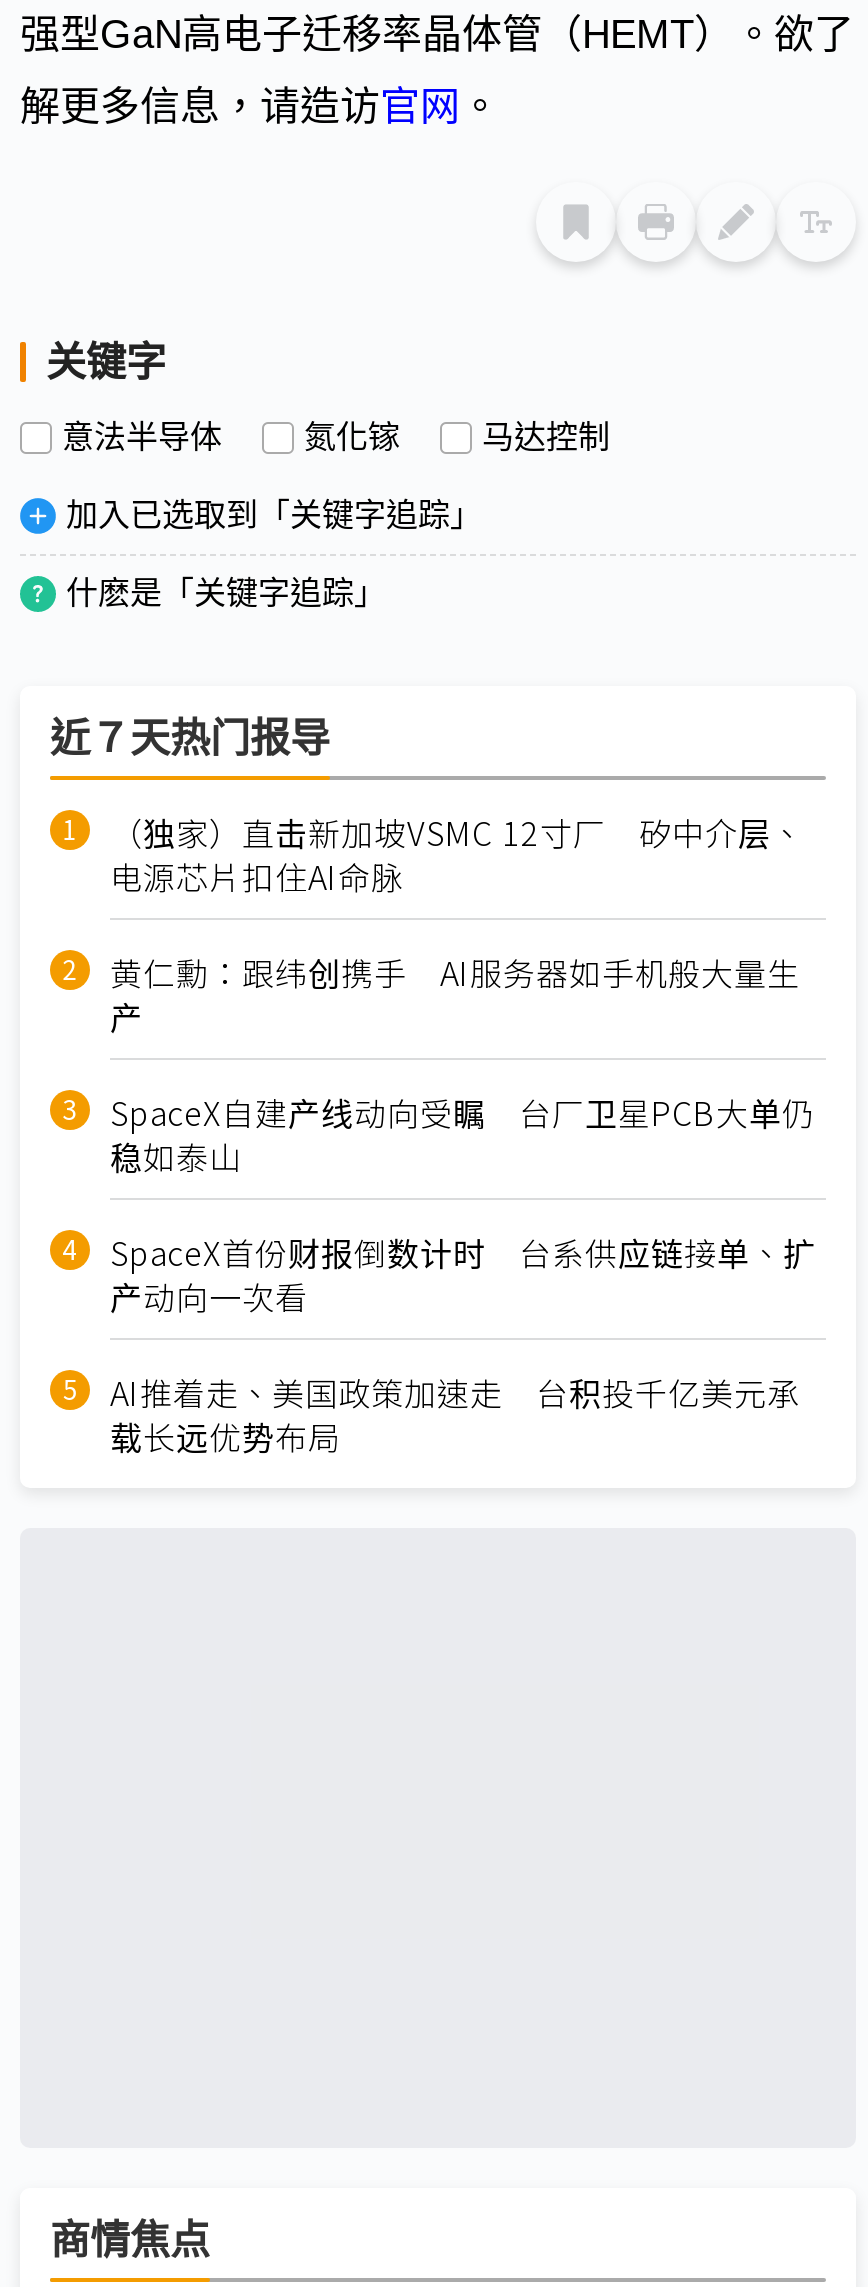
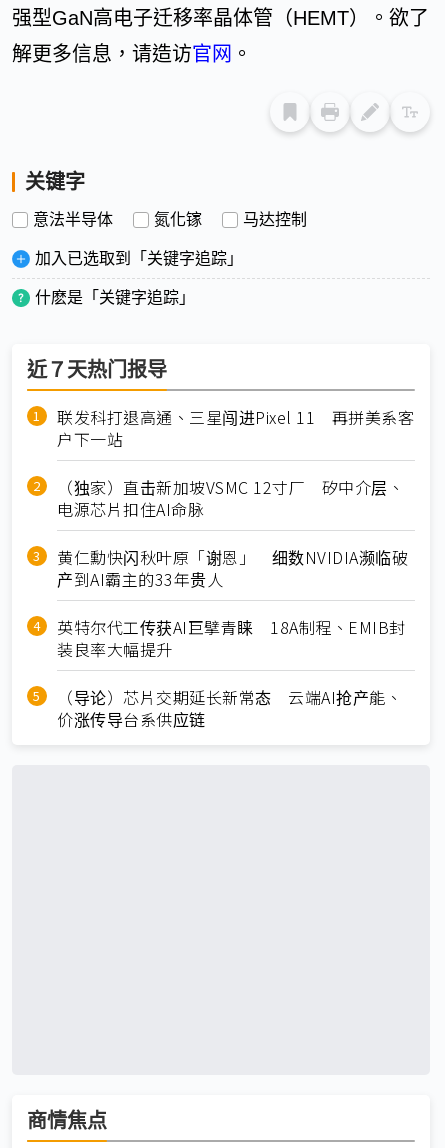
+ 联发科打退高通、三星闯进Pixel 11 再拼美系客
+ 户下一站

moved down: （独家）直击新加坡VSMC 12寸厂 矽中介层、 | 电源芯片扣住AI命脉

- 黄仁勳：跟纬创携手 AI服务器如手机般大量生
- 产
- SpaceX自建产线动向受瞩 台厂卫星PCB大单仍
- 稳如泰山
- SpaceX首份财报倒数计时 台系供应链接单、扩
- 产动向一次看
- AI推着走、美国政策加速走 台积投千亿美元承
- 载长远优势布局
+ 黄仁勳快闪秋叶原「谢恩」 细数NVIDIA濒临破
+ 产到AI霸主的33年贵人
+ 英特尔代工传获AI巨擘青睐 18A制程、EMIB封
+ 装良率大幅提升
+ （导论）芯片交期延长新常态 云端AI抢产能、
+ 价涨传导台系供应链
